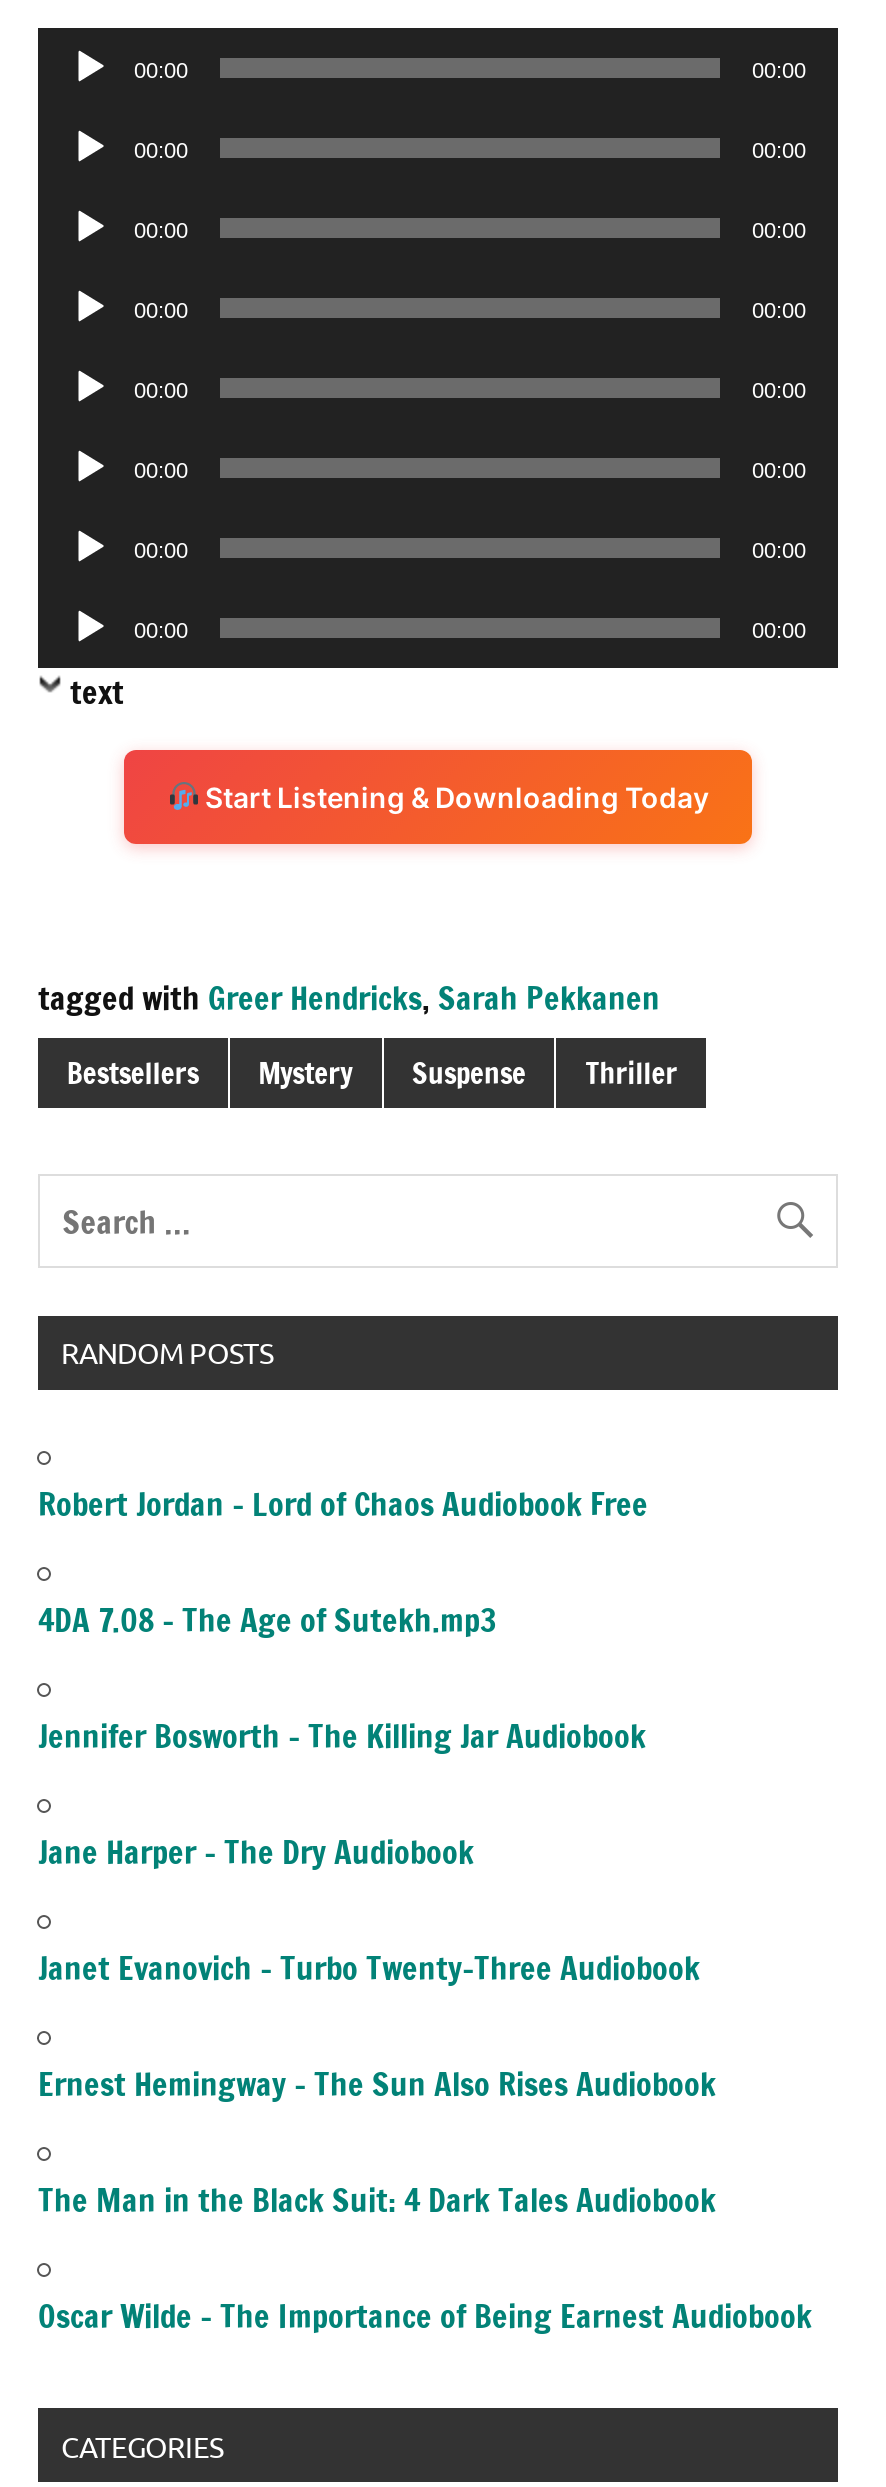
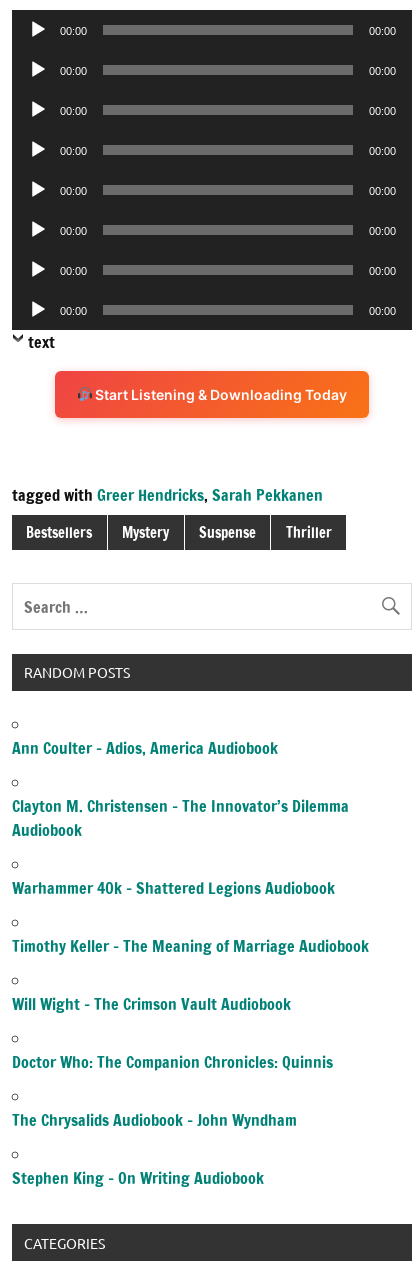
- Robert Jordan – Lord of Chaos Audiobook Free
+ Ann Coulter – Adios, America Audiobook

- 4DA 7.08 – The Age of Sutekh.mp3
+ Clayton M. Christensen – The Innovator’s Dilemma
+ Audiobook

- Jennifer Bosworth – The Killing Jar Audiobook
+ Warhammer 40k – Shattered Legions Audiobook

- Jane Harper – The Dry Audiobook
+ Timothy Keller – The Meaning of Marriage Audiobook

- Janet Evanovich – Turbo Twenty-Three Audiobook
+ Will Wight – The Crimson Vault Audiobook

- Ernest Hemingway – The Sun Also Rises Audiobook
+ Doctor Who: The Companion Chronicles: Quinnis

- The Man in the Black Suit: 4 Dark Tales Audiobook
+ The Chrysalids Audiobook – John Wyndham

- Oscar Wilde – The Importance of Being Earnest Audiobook
+ Stephen King – On Writing Audiobook
